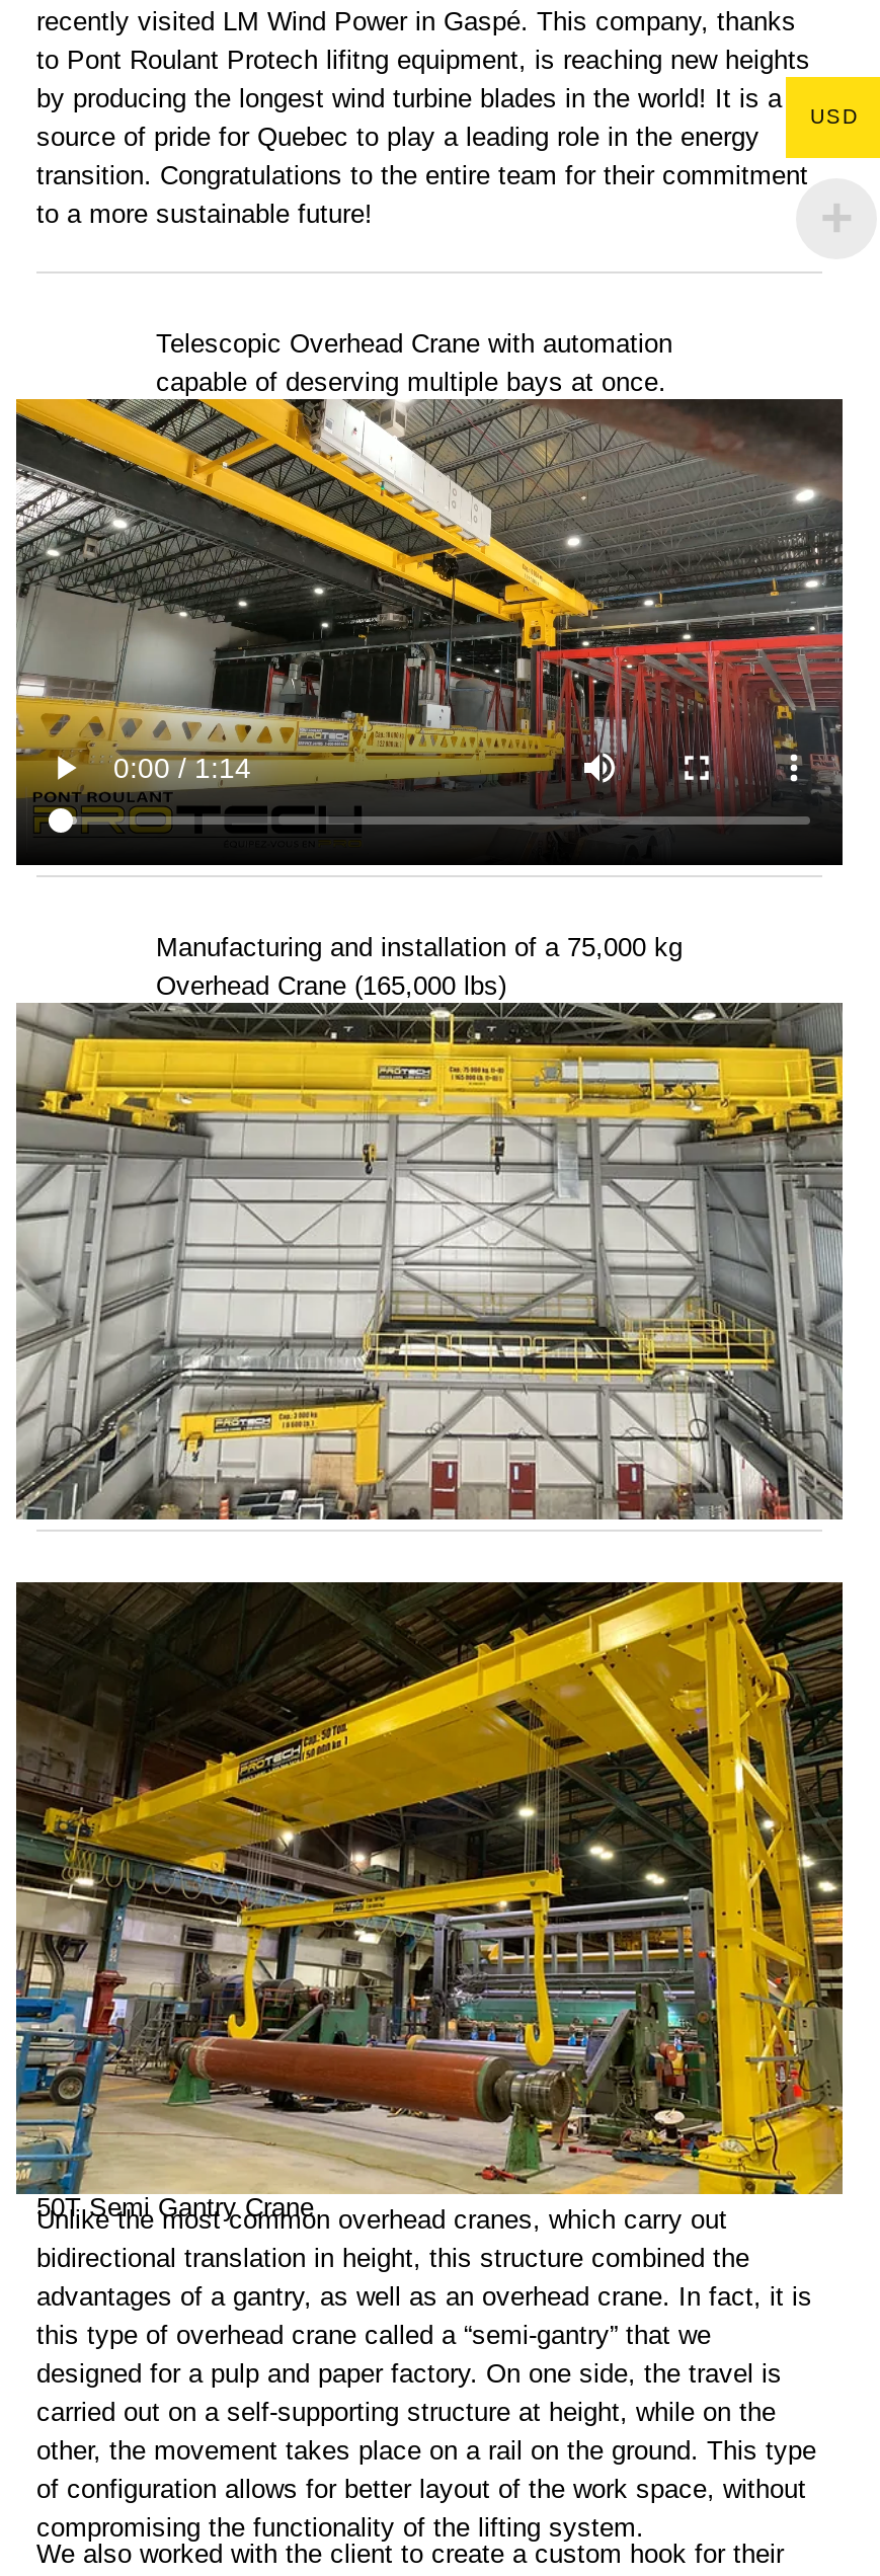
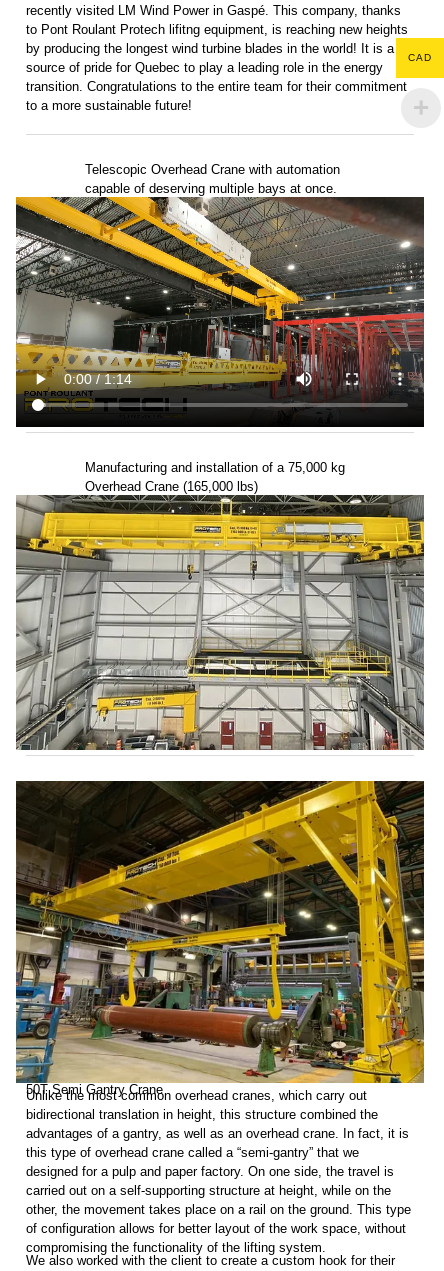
- USD
+ CAD
